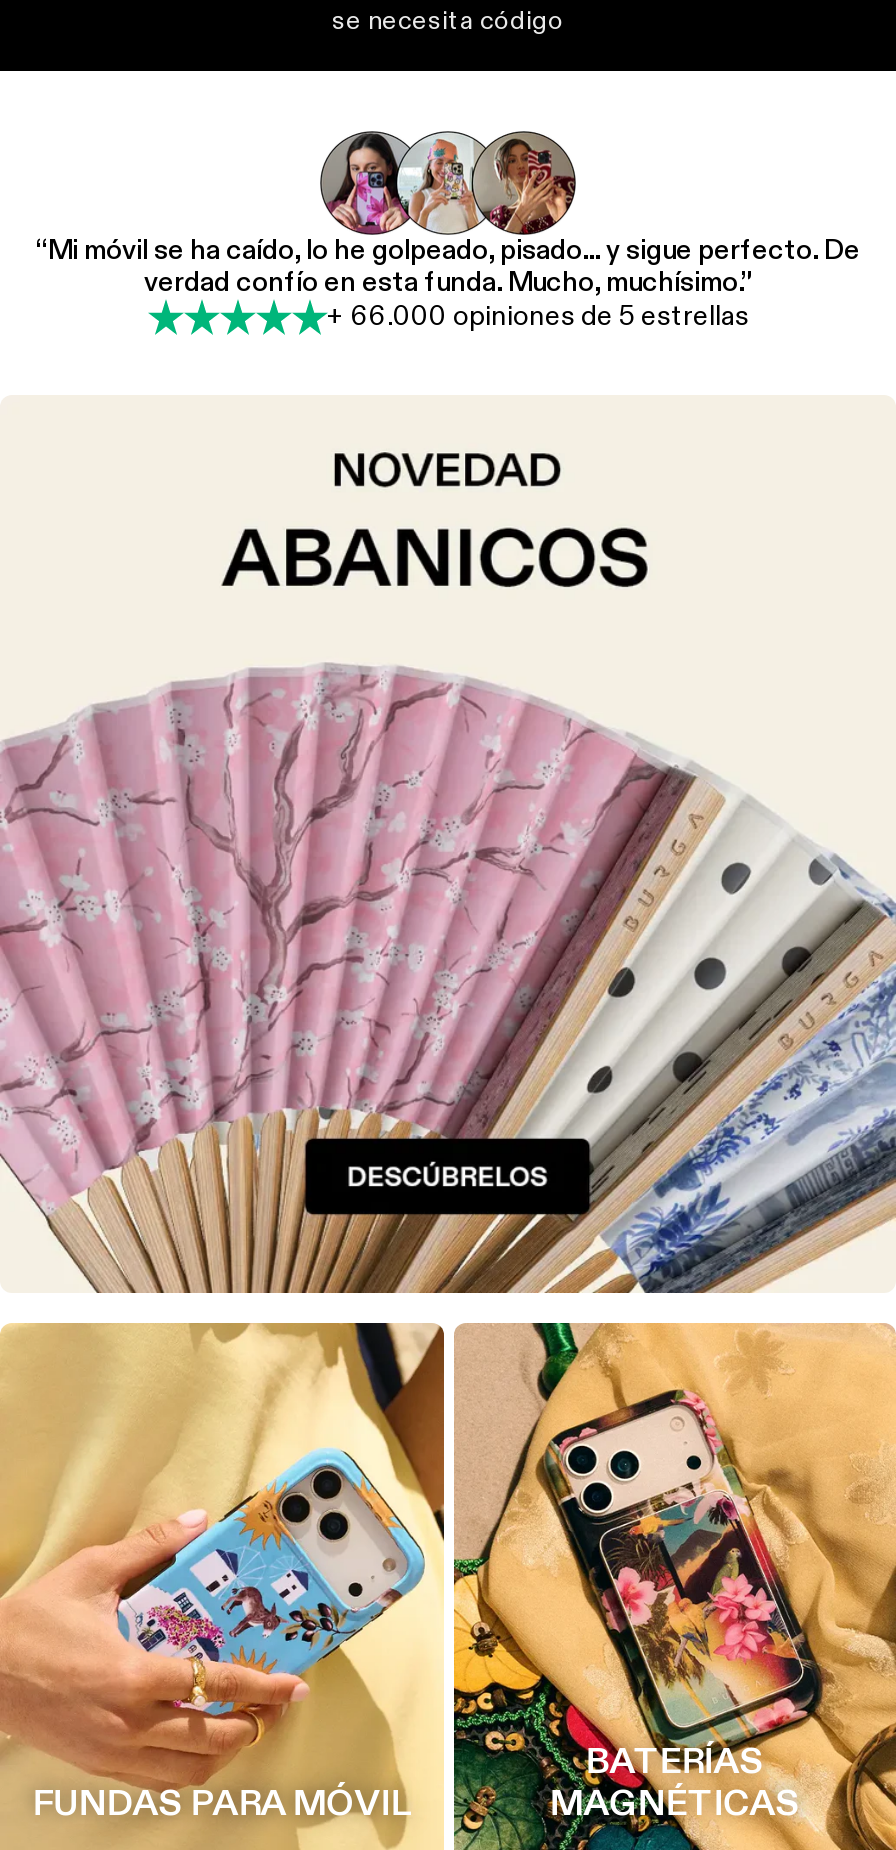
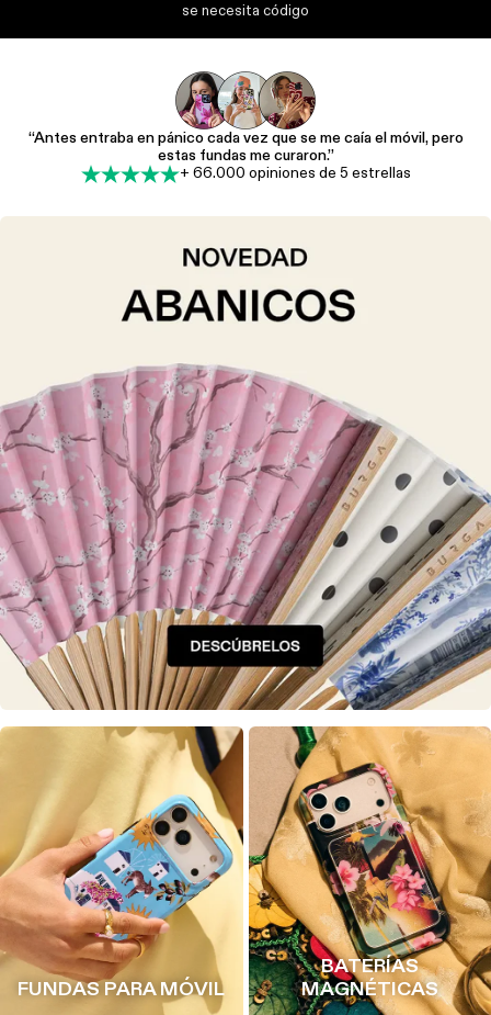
- “Mi móvil se ha caído, lo he golpeado, pisado... y sigue perfecto. De
- verdad confío en esta funda. Mucho, muchísimo.”
+ “Antes entraba en pánico cada vez que se me caía el móvil, pero
+ estas fundas me curaron.”
